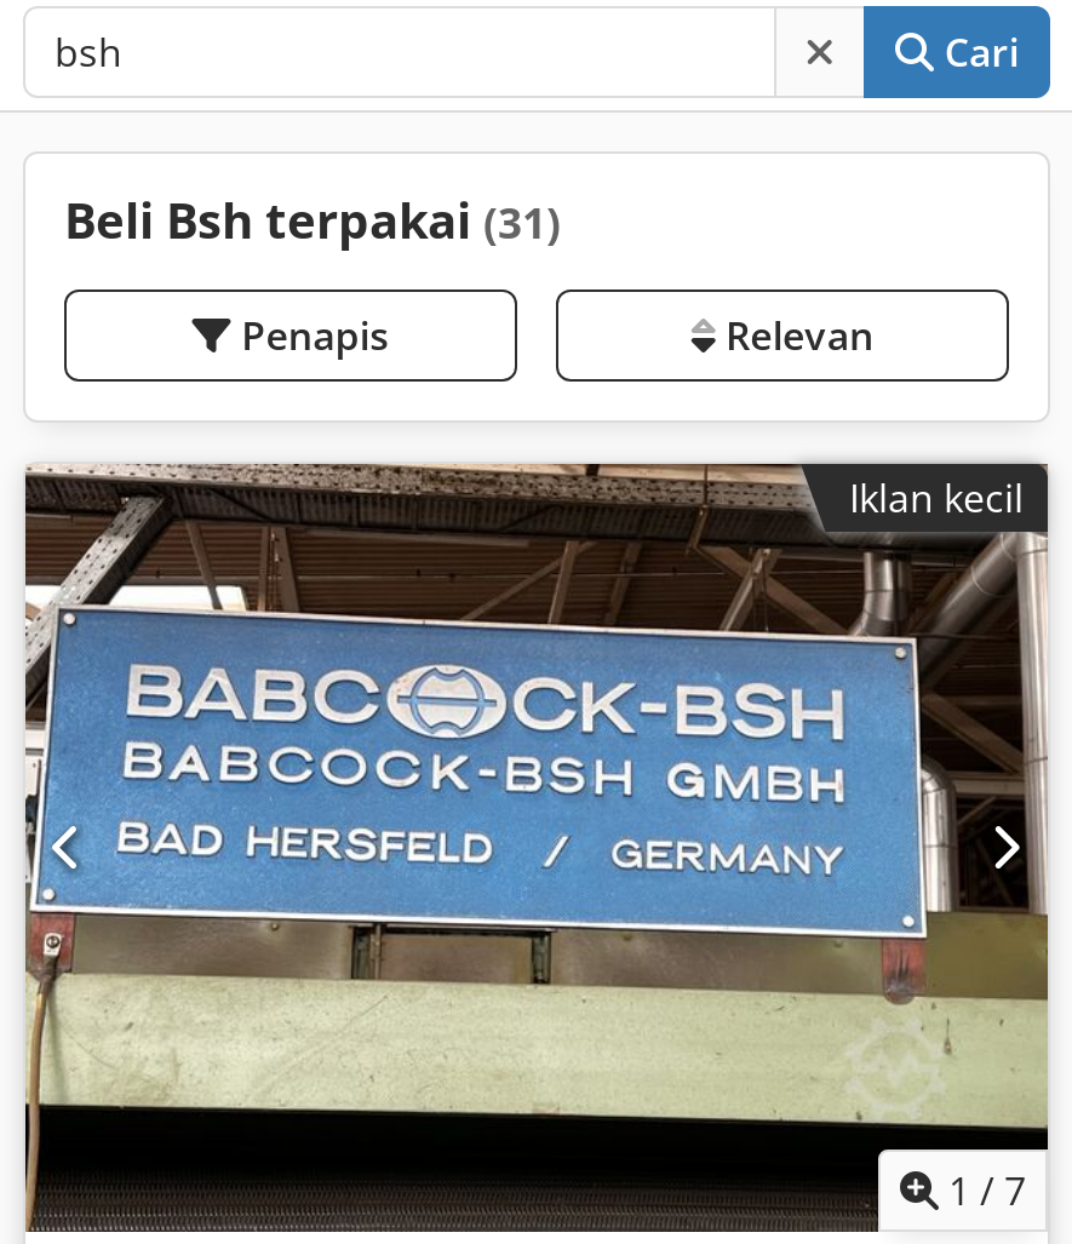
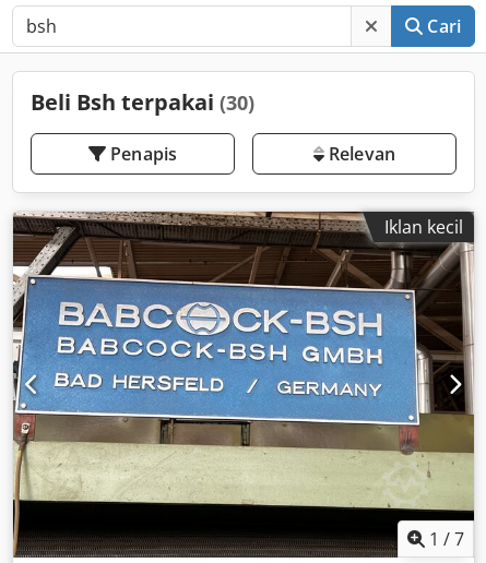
- Beli Bsh terpakai (31)
+ Beli Bsh terpakai (30)
